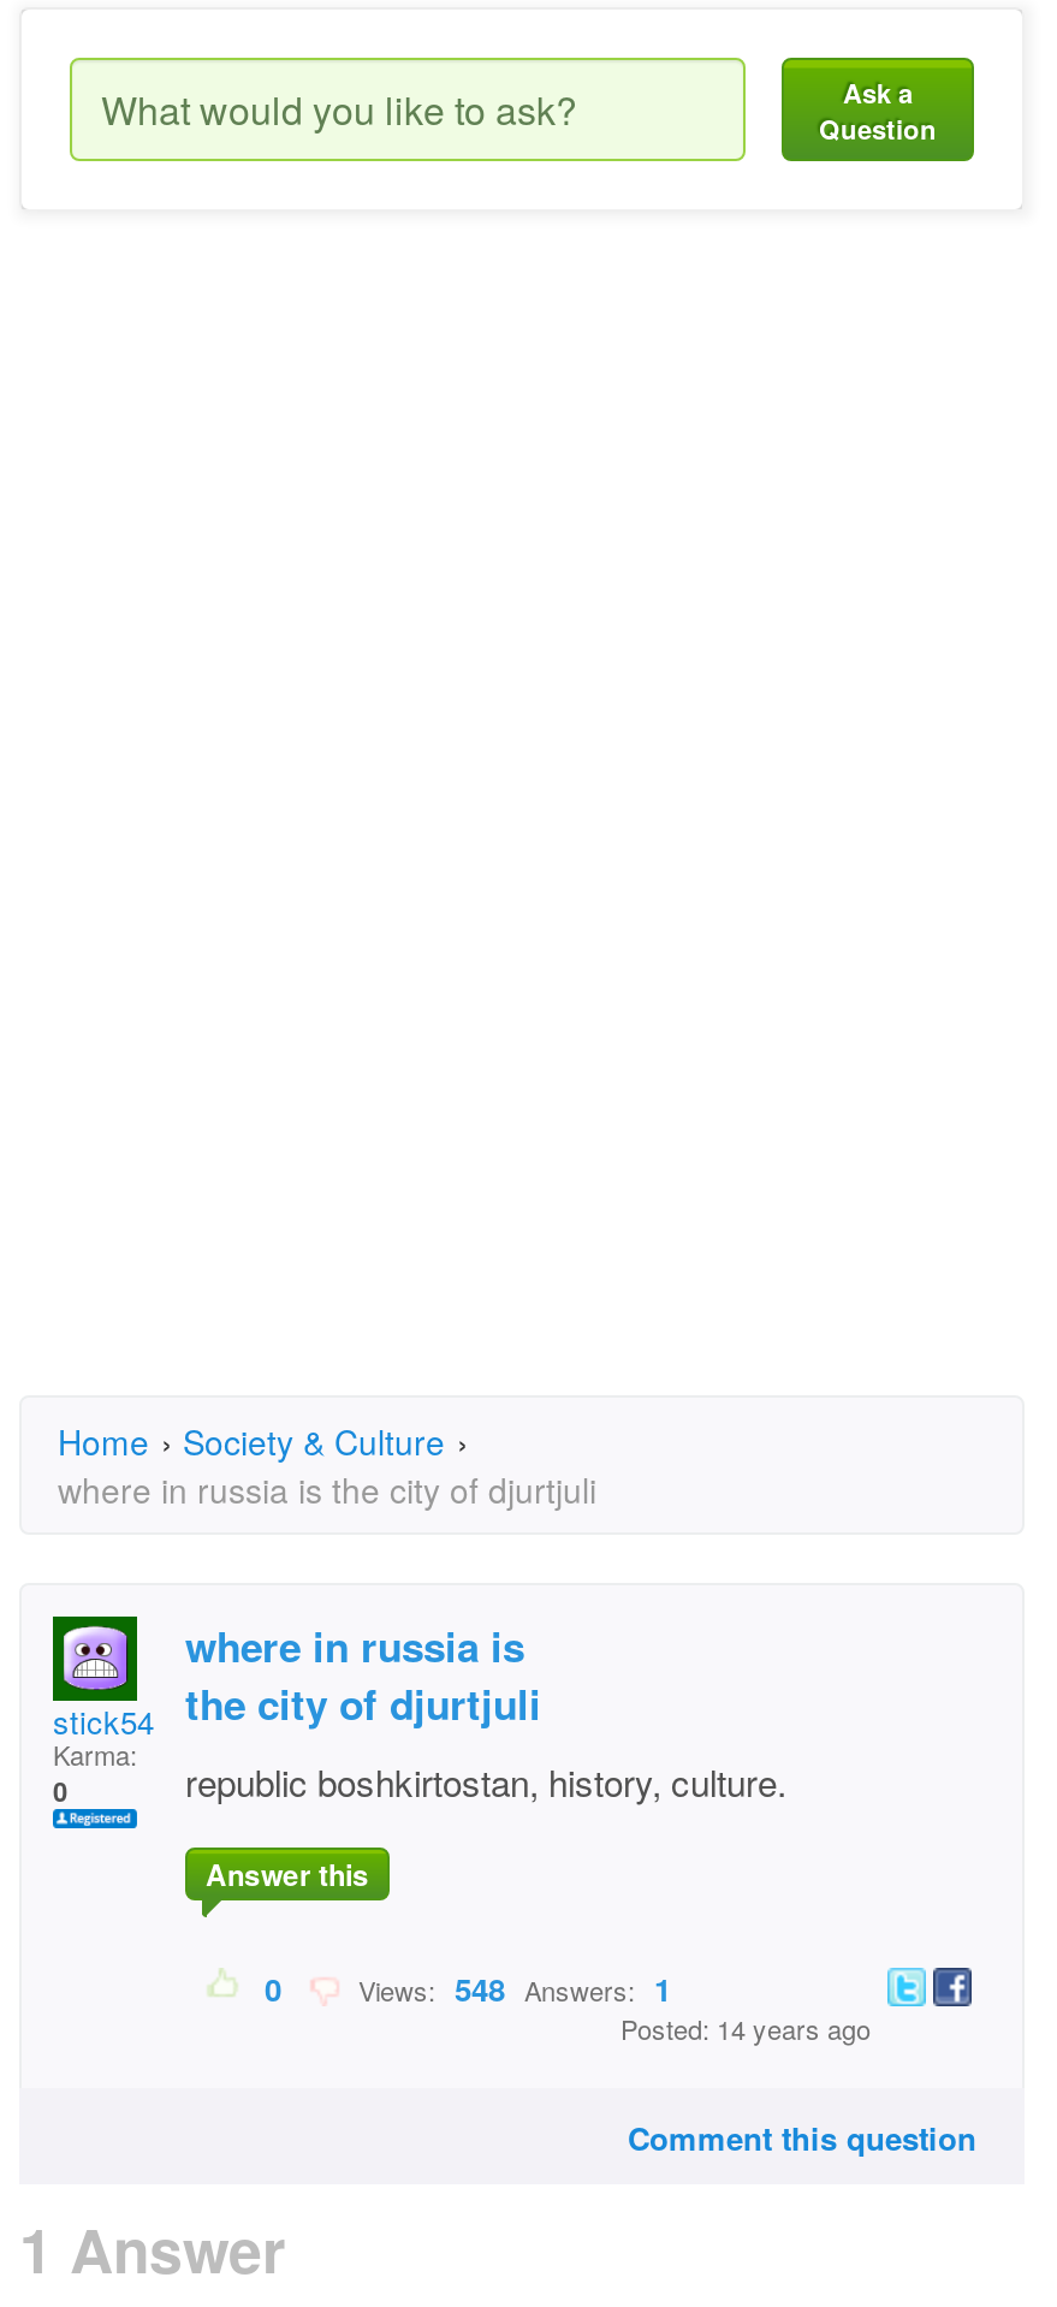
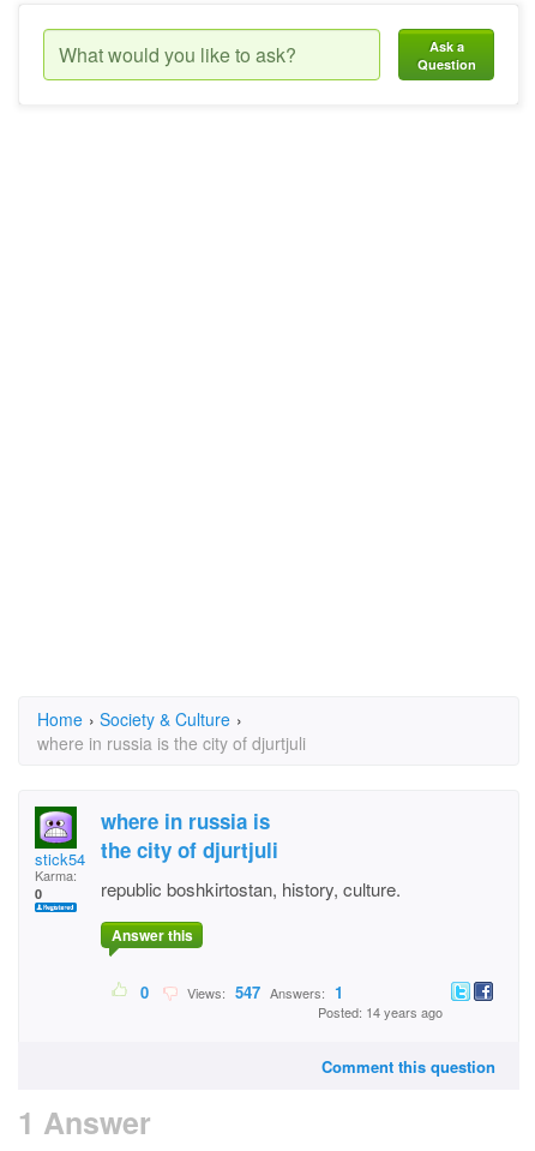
- Views: 548 Answers: 1
+ Views: 547 Answers: 1
